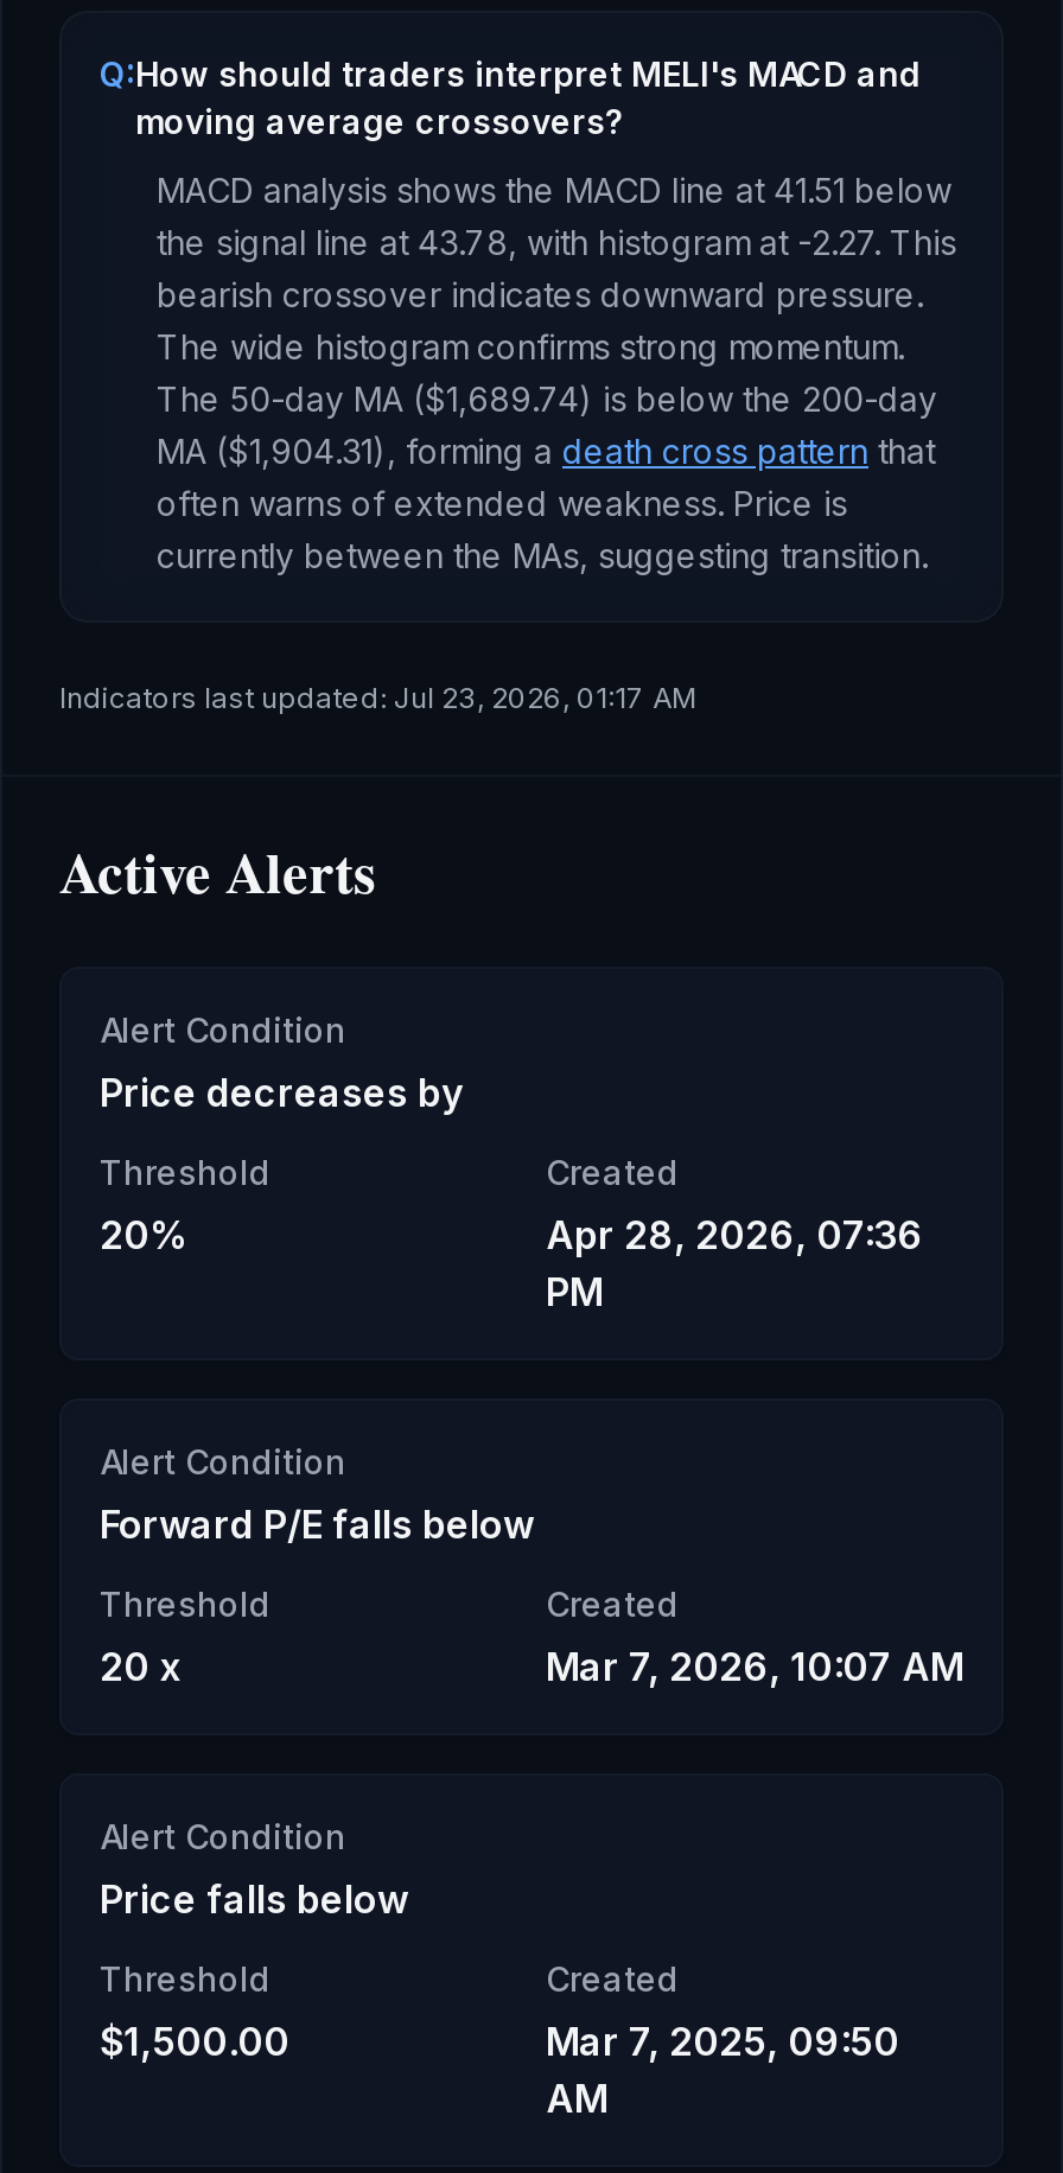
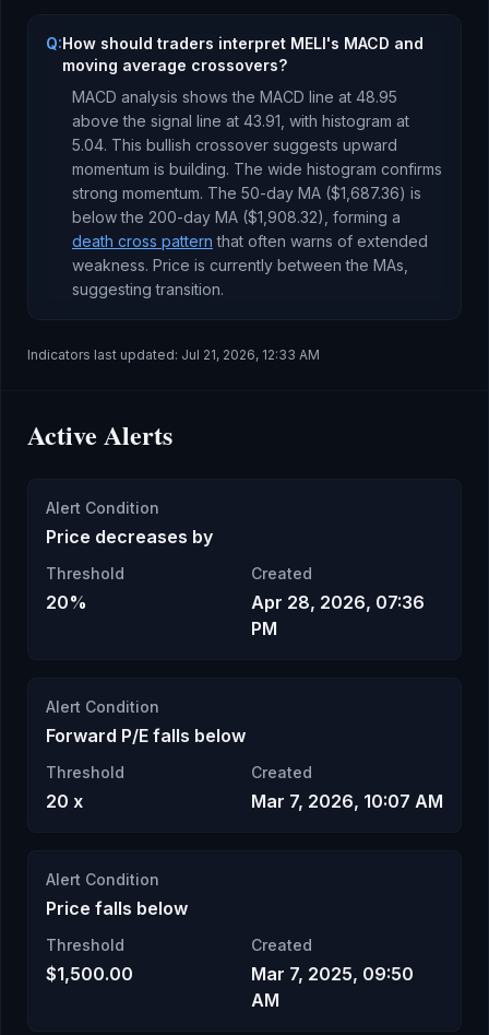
- MACD analysis shows the MACD line at 41.51 below
- the signal line at 43.78, with histogram at -2.27. This
- bearish crossover indicates downward pressure.
- The wide histogram confirms strong momentum.
- The 50-day MA ($1,689.74) is below the 200-day
- MA ($1,904.31), forming a death cross pattern that
- often warns of extended weakness. Price is
- currently between the MAs, suggesting transition.
+ MACD analysis shows the MACD line at 48.95
+ above the signal line at 43.91, with histogram at
+ 5.04. This bullish crossover suggests upward
+ momentum is building. The wide histogram confirms
+ strong momentum. The 50-day MA ($1,687.36) is
+ below the 200-day MA ($1,908.32), forming a
+ death cross pattern that often warns of extended
+ weakness. Price is currently between the MAs,
+ suggesting transition.

- Indicators last updated: Jul 23, 2026, 01:17 AM
+ Indicators last updated: Jul 21, 2026, 12:33 AM
